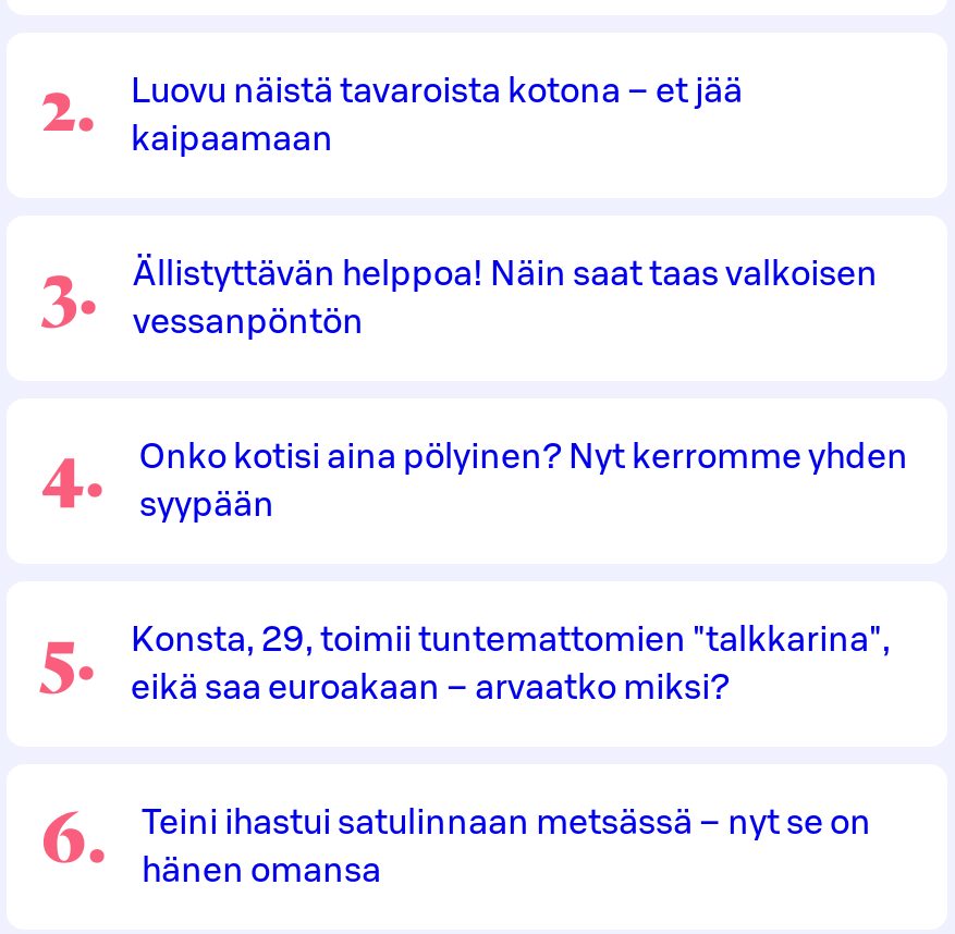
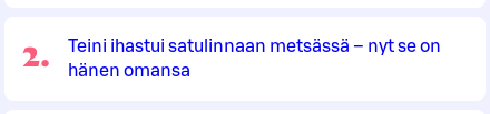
- Luovu näistä tavaroista kotona – et jää
- kaipaamaan
- 3.
- Ällistyttävän helppoa! Näin saat taas valkoisen
- vessanpöntön
- 4.
- Onko kotisi aina pölyinen? Nyt kerromme yhden
- syypään
- 5.
- Konsta, 29, toimii tuntemattomien "talkkarina",
- eikä saa euroakaan – arvaatko miksi?
- 6.
